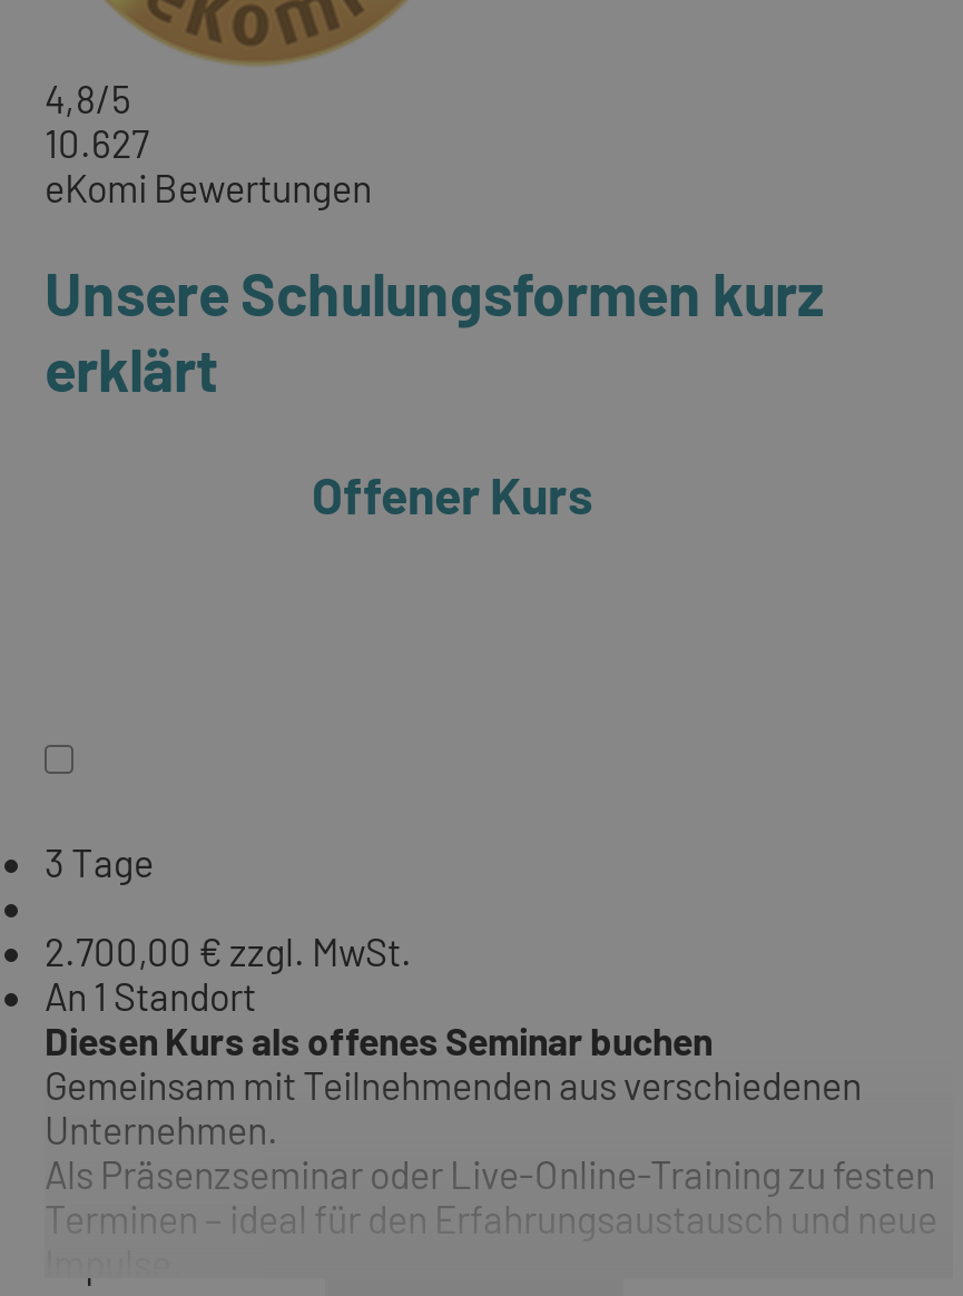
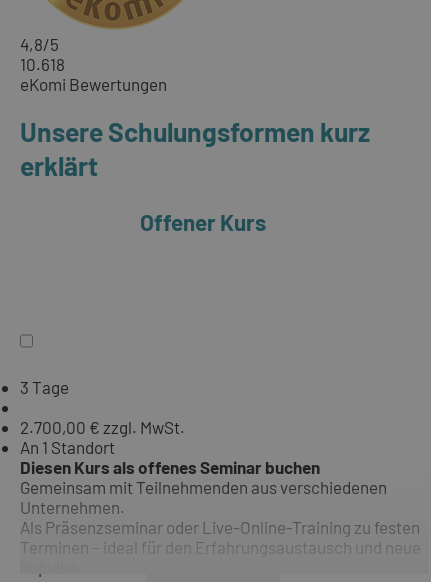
- 10.627
+ 10.618
